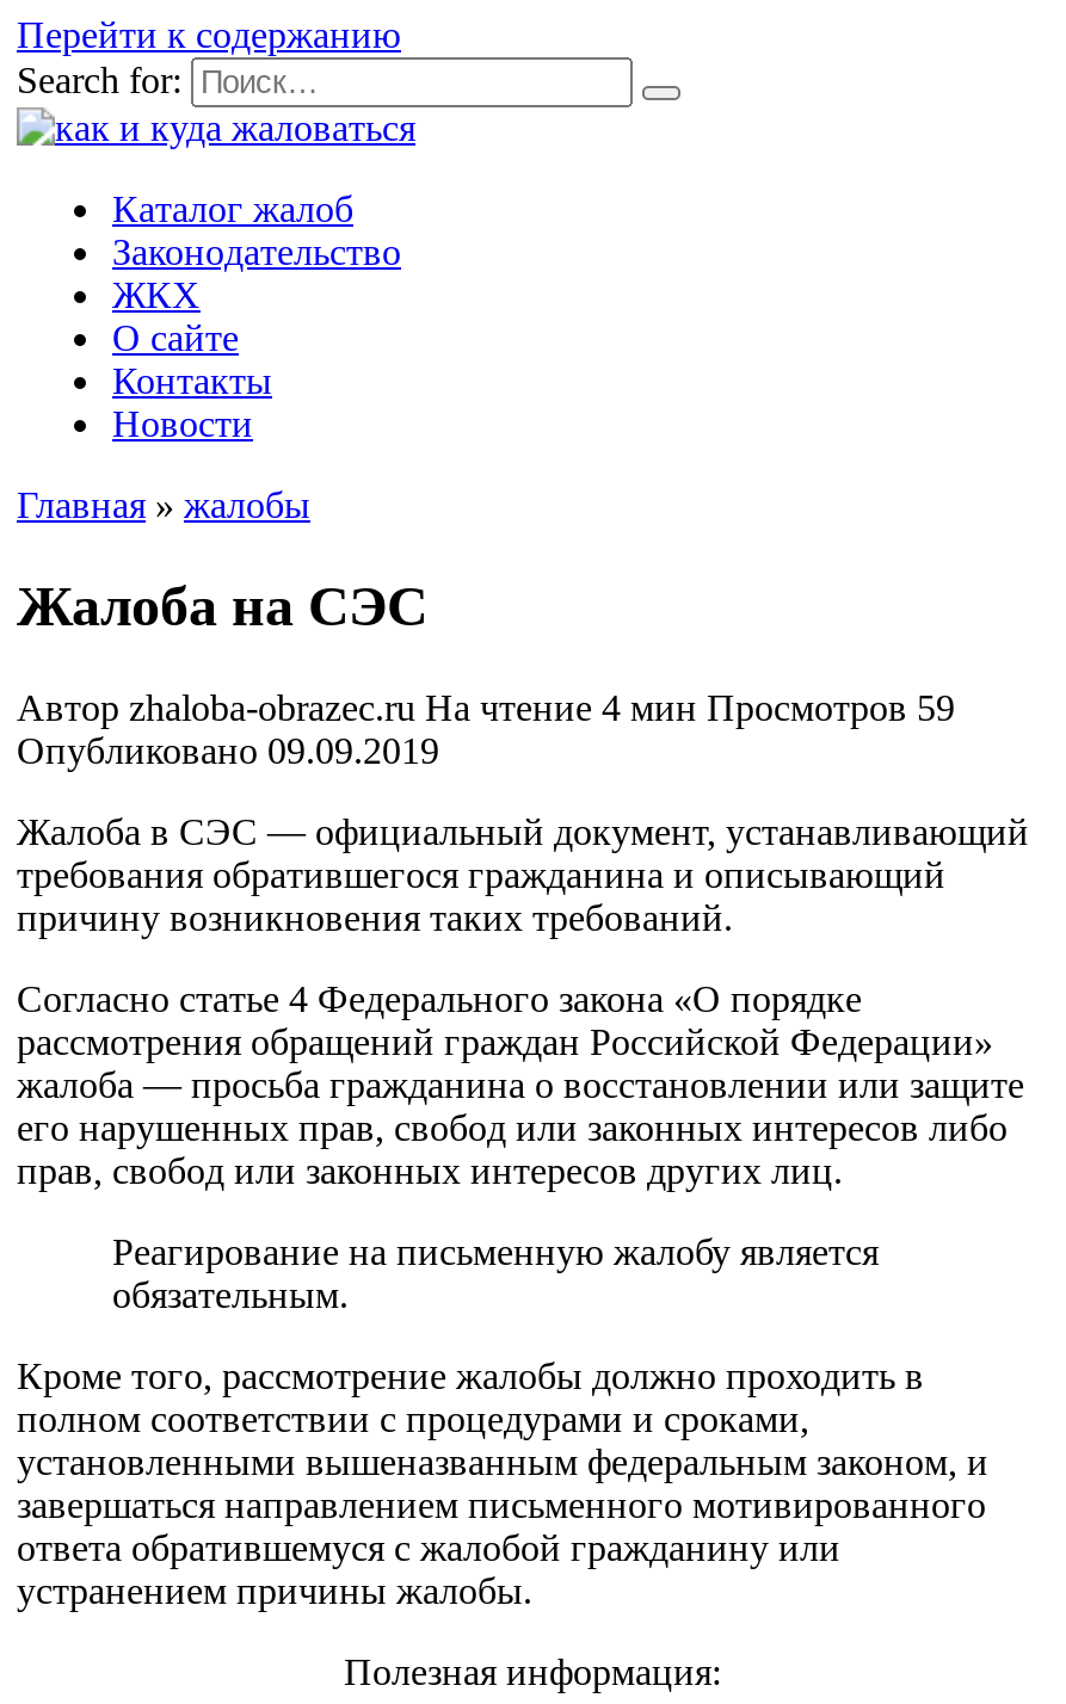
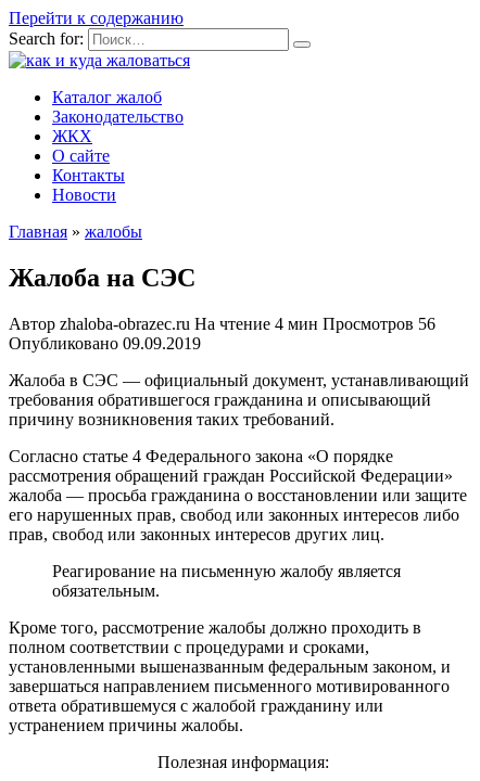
- Автор zhaloba-obrazec.ru На чтение 4 мин Просмотров 59
+ Автор zhaloba-obrazec.ru На чтение 4 мин Просмотров 56
